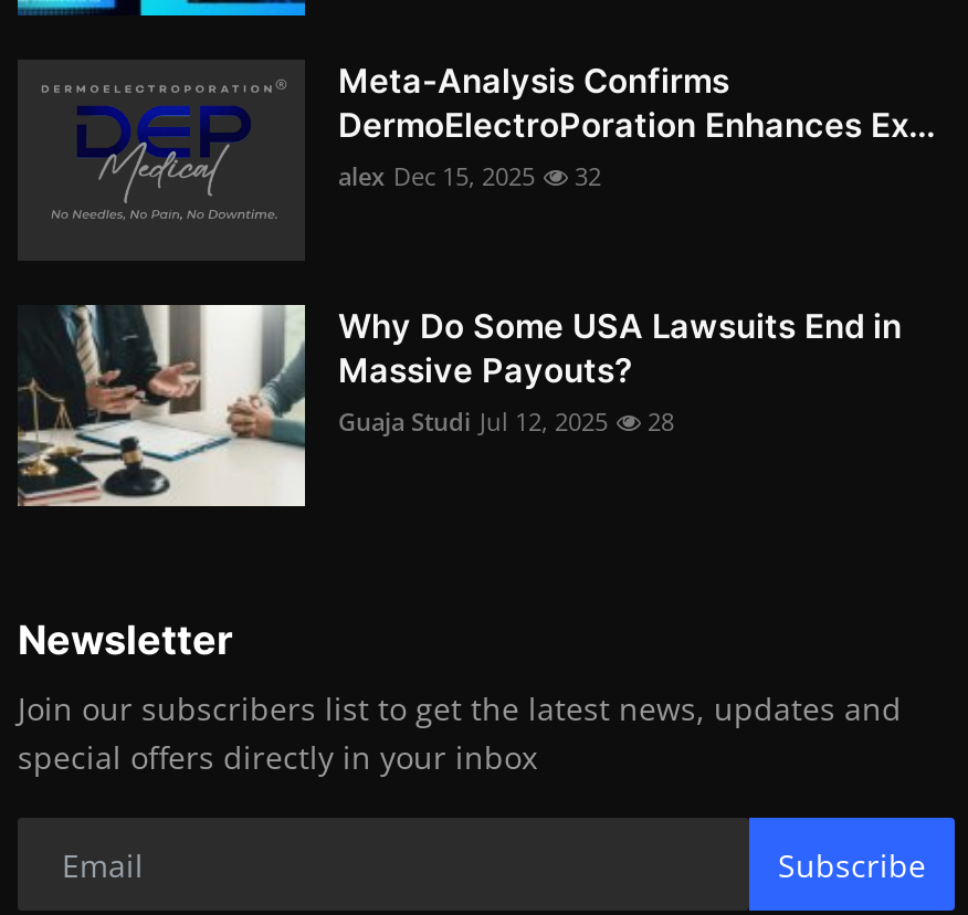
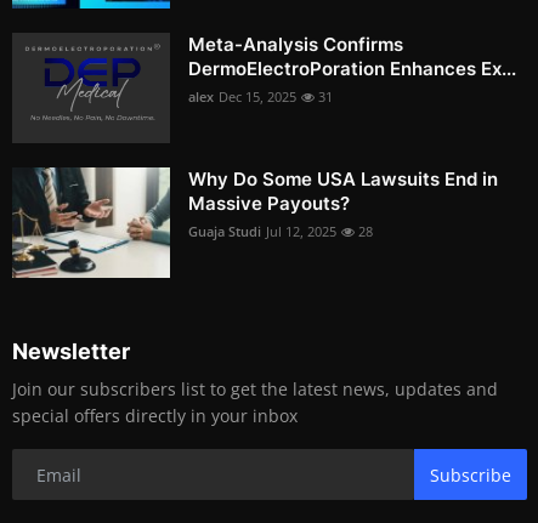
- alex Dec 15, 2025 32
+ alex Dec 15, 2025 31
